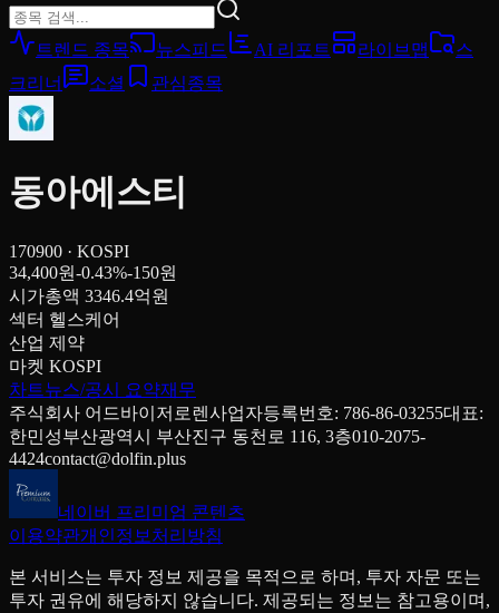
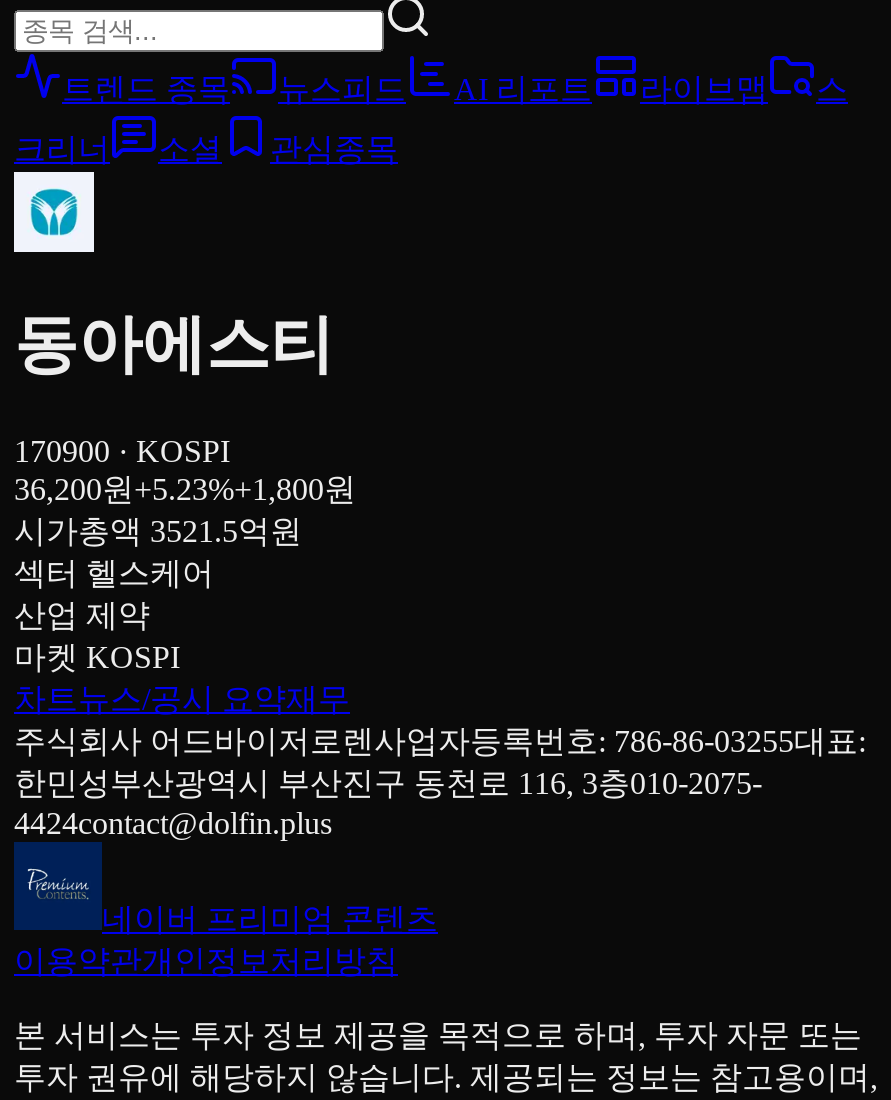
- 34,400원-0.43%-150원
- 시가총액 3346.4억원
+ 36,200원 +5.23%+1,800원
+ 시가총액 3521.5억원
